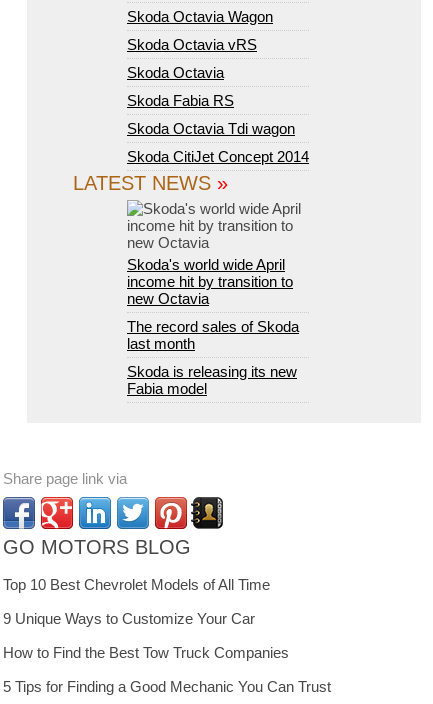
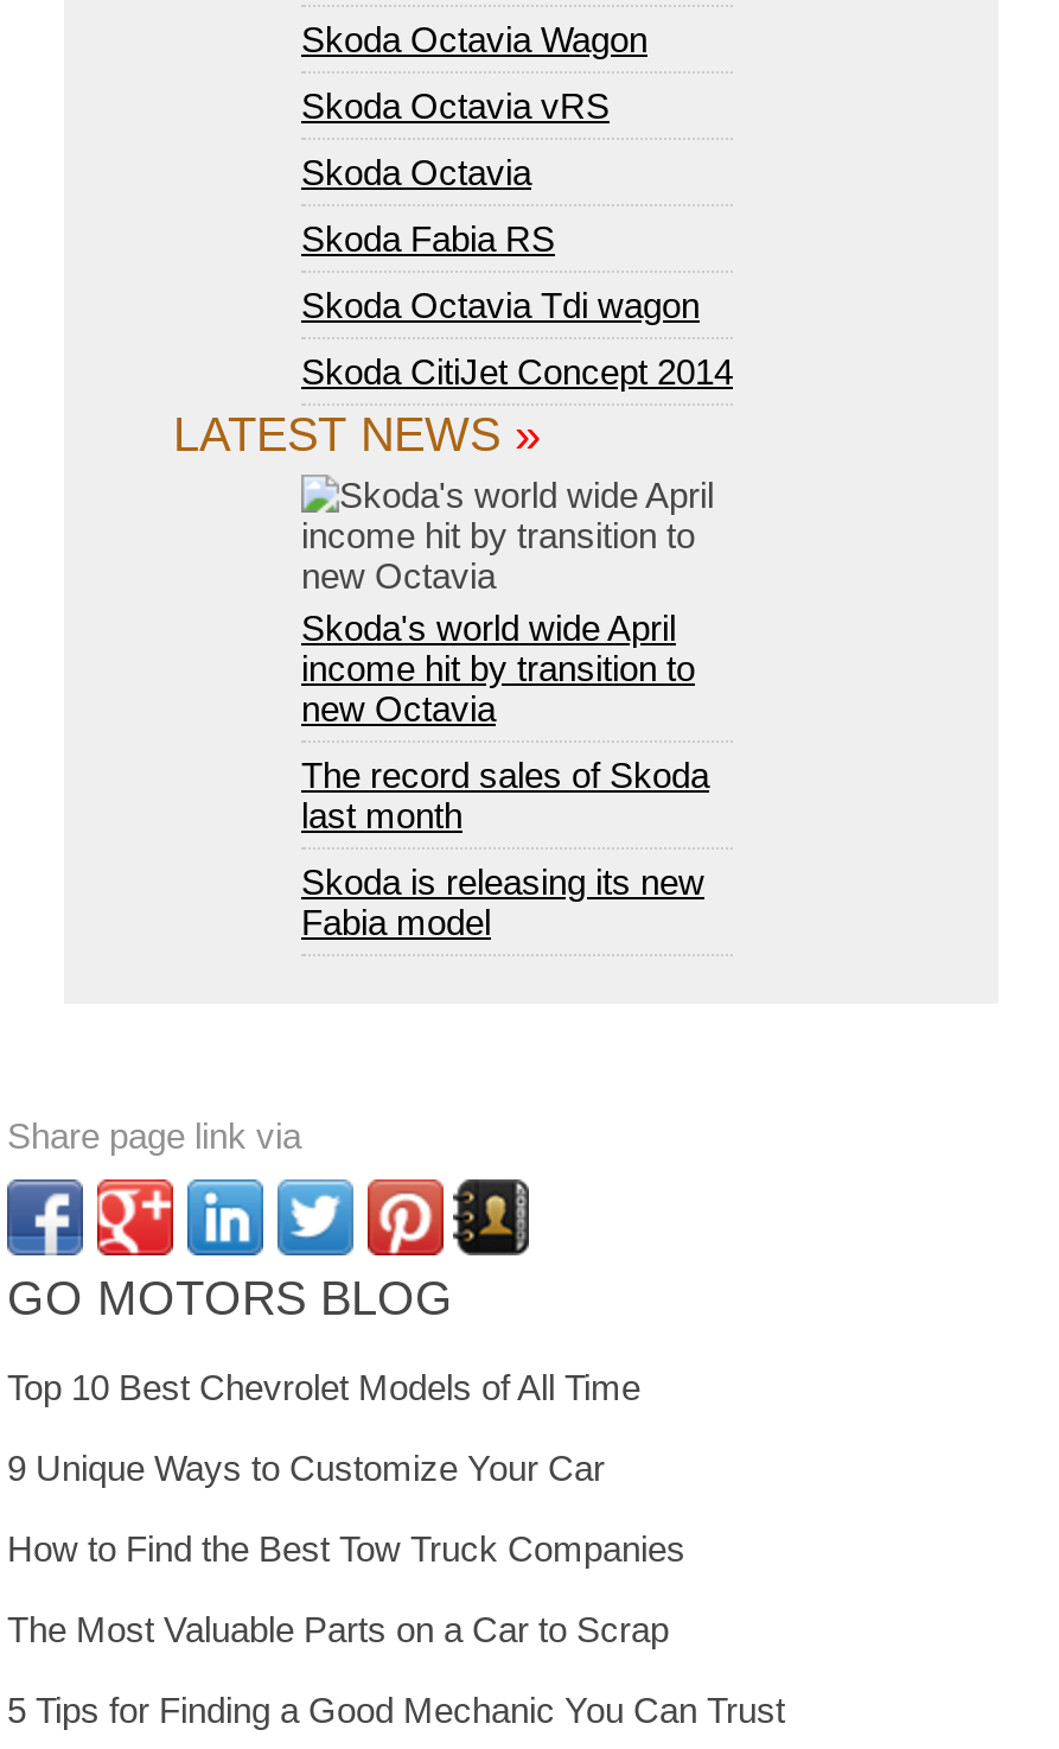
+ The Most Valuable Parts on a Car to Scrap
